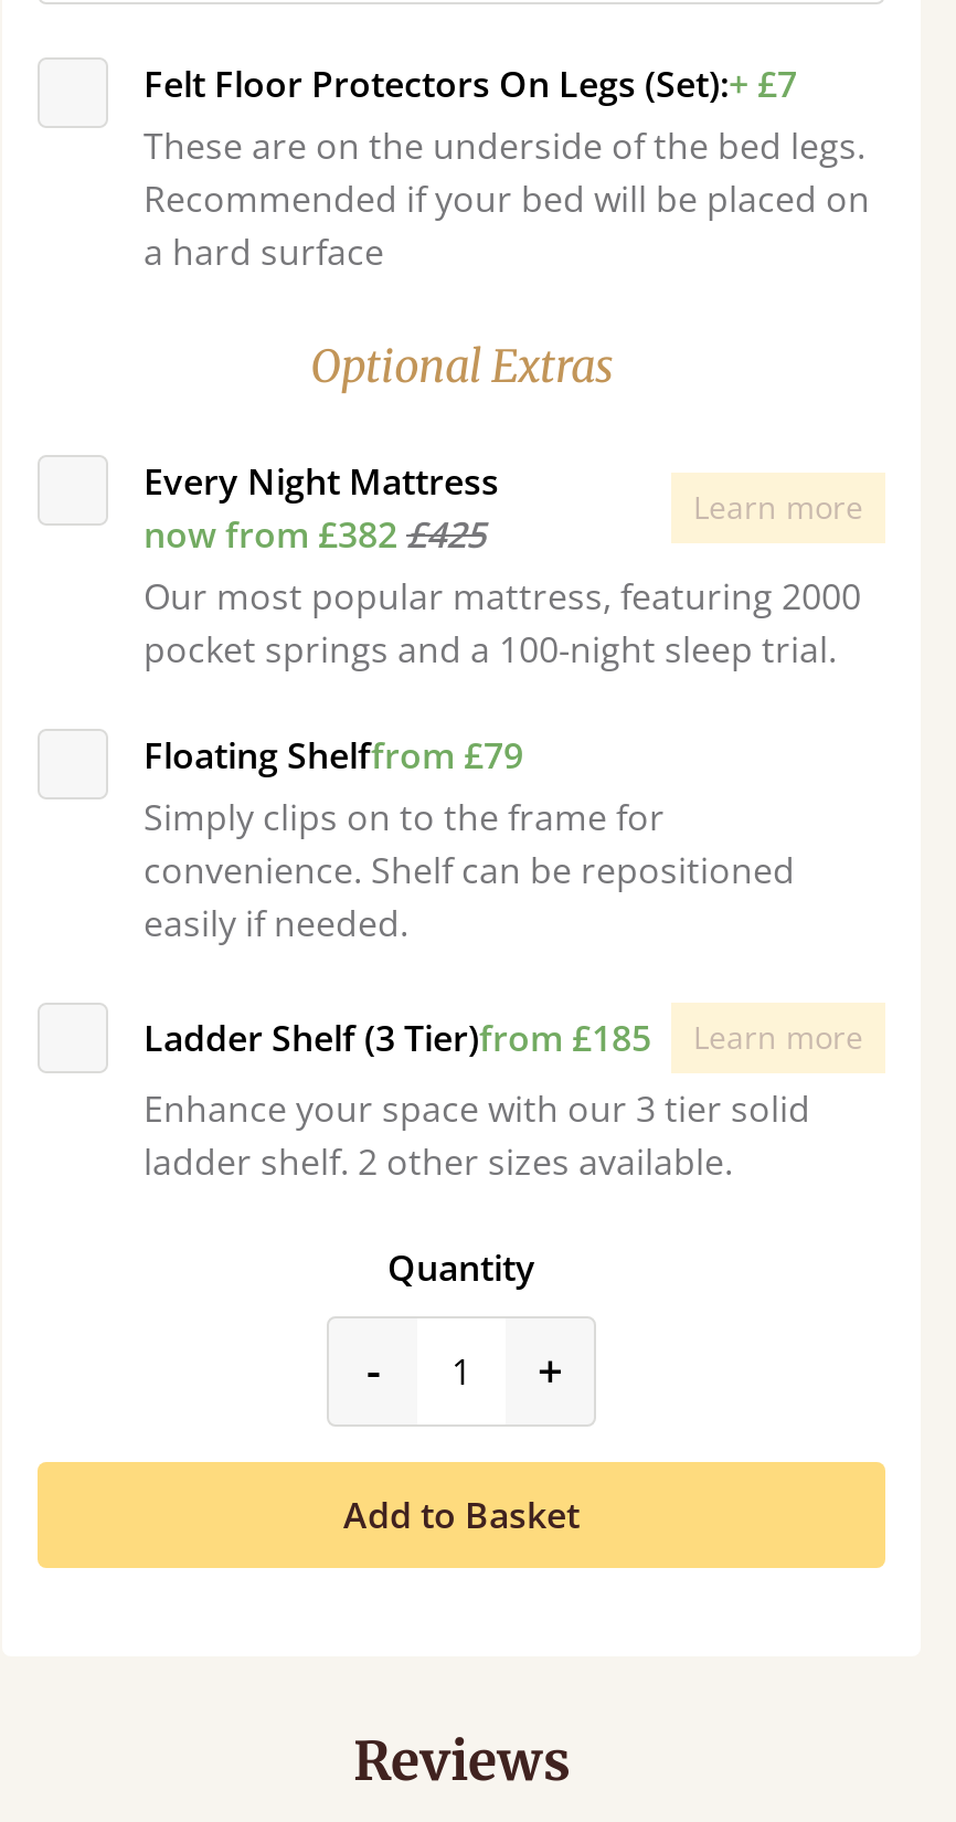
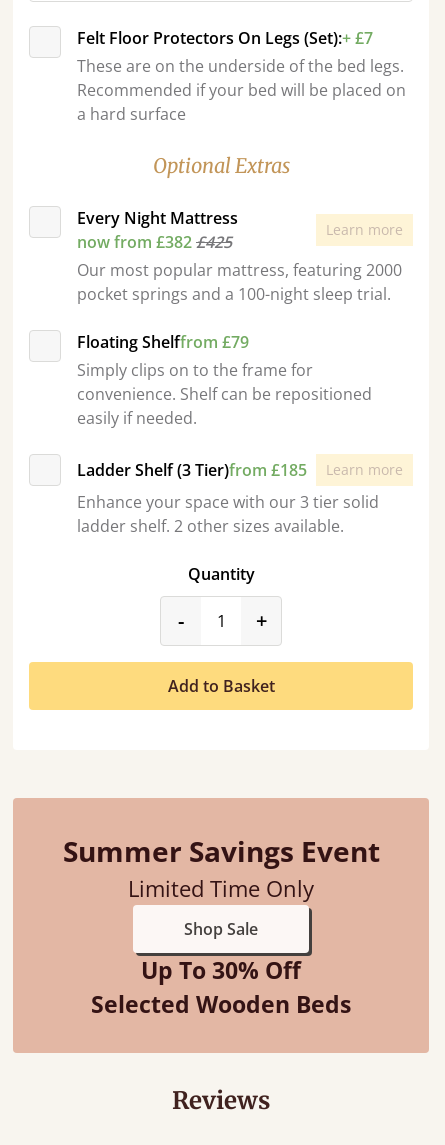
+ [image]
+ Summer Savings Event
+ Limited Time Only
+ Shop Sale
+ Up To 30% Off
+ Selected Wooden Beds
